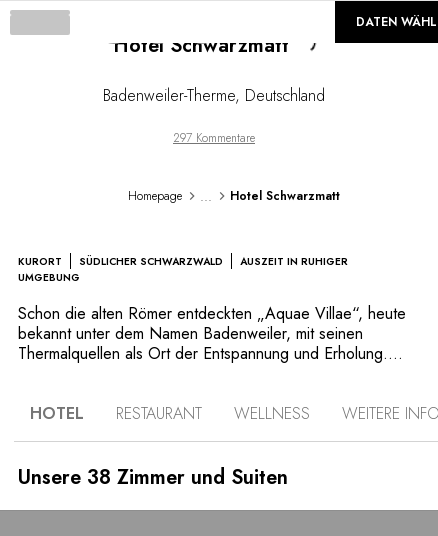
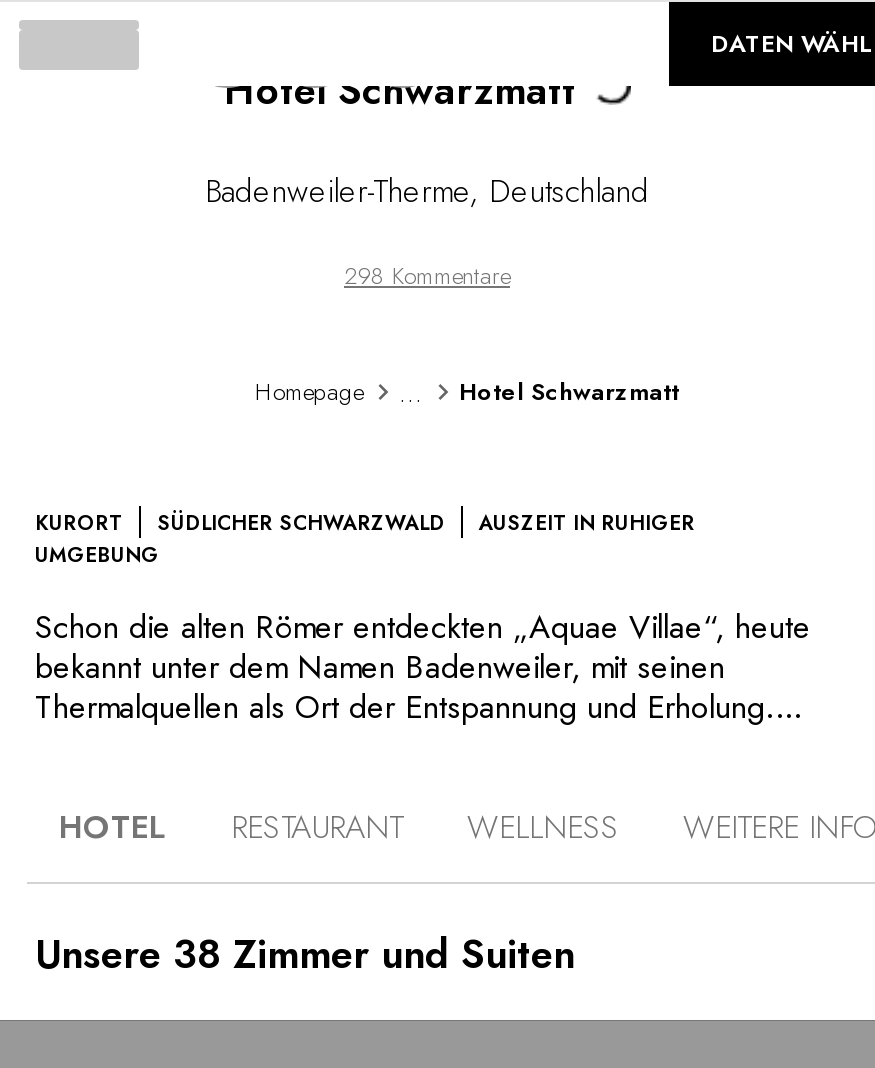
- 297 Kommentare
+ 298 Kommentare
